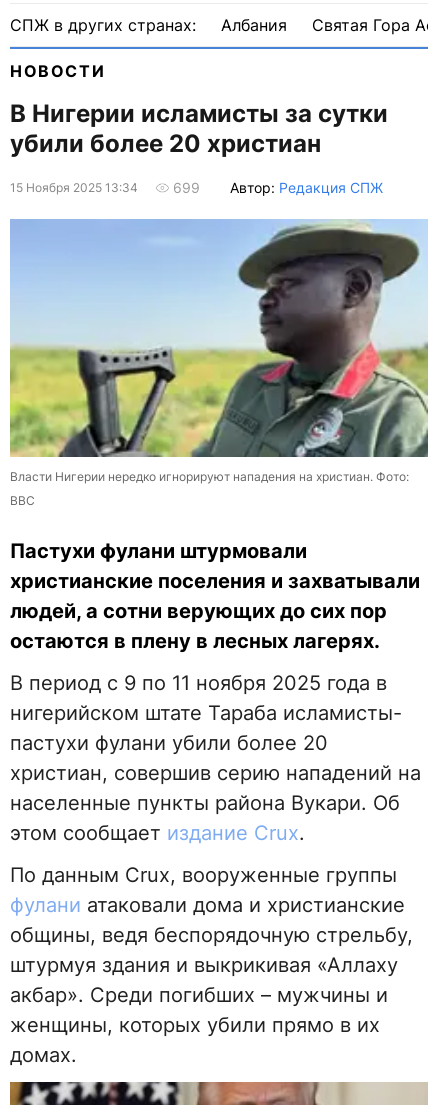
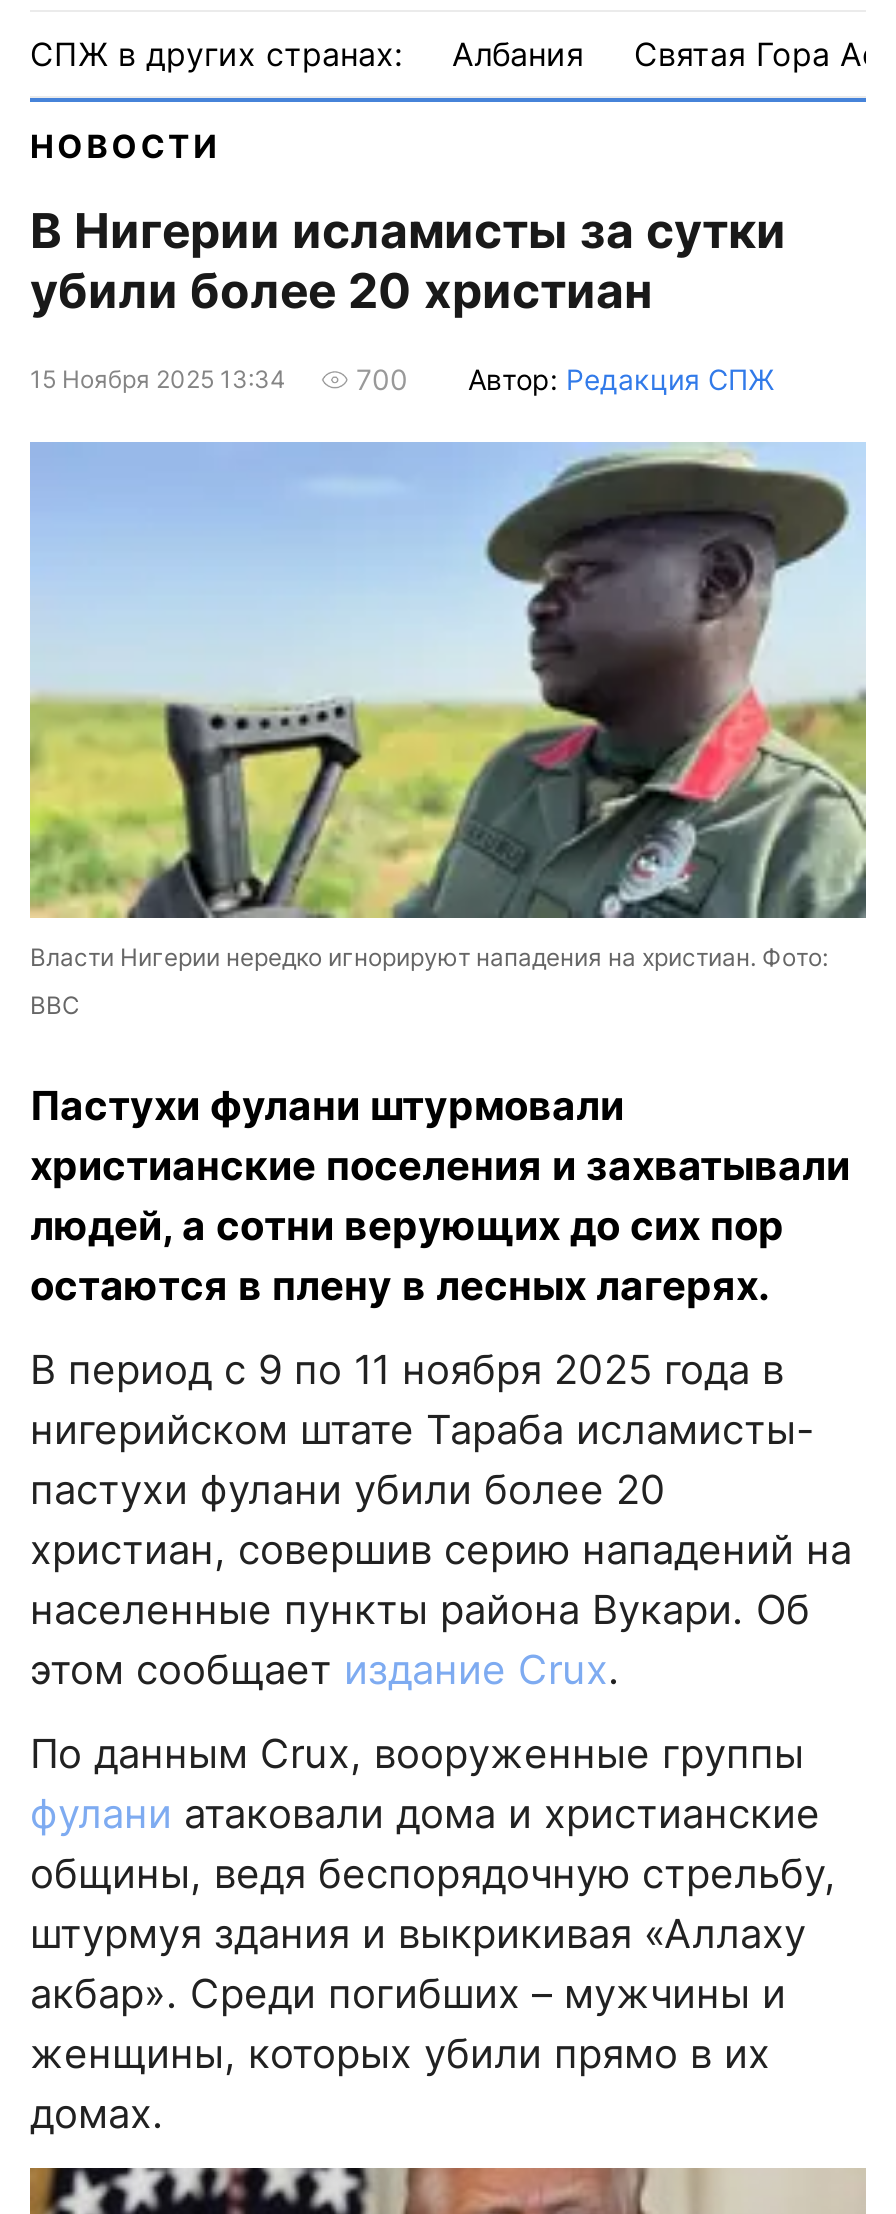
- 699 Автор: Редакция СПЖ
+ 700 Автор: Редакция СПЖ
